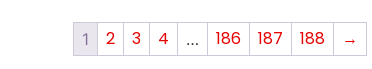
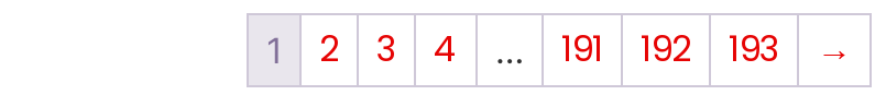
- 186
+ 191

- 187
+ 192

- 188
+ 193
